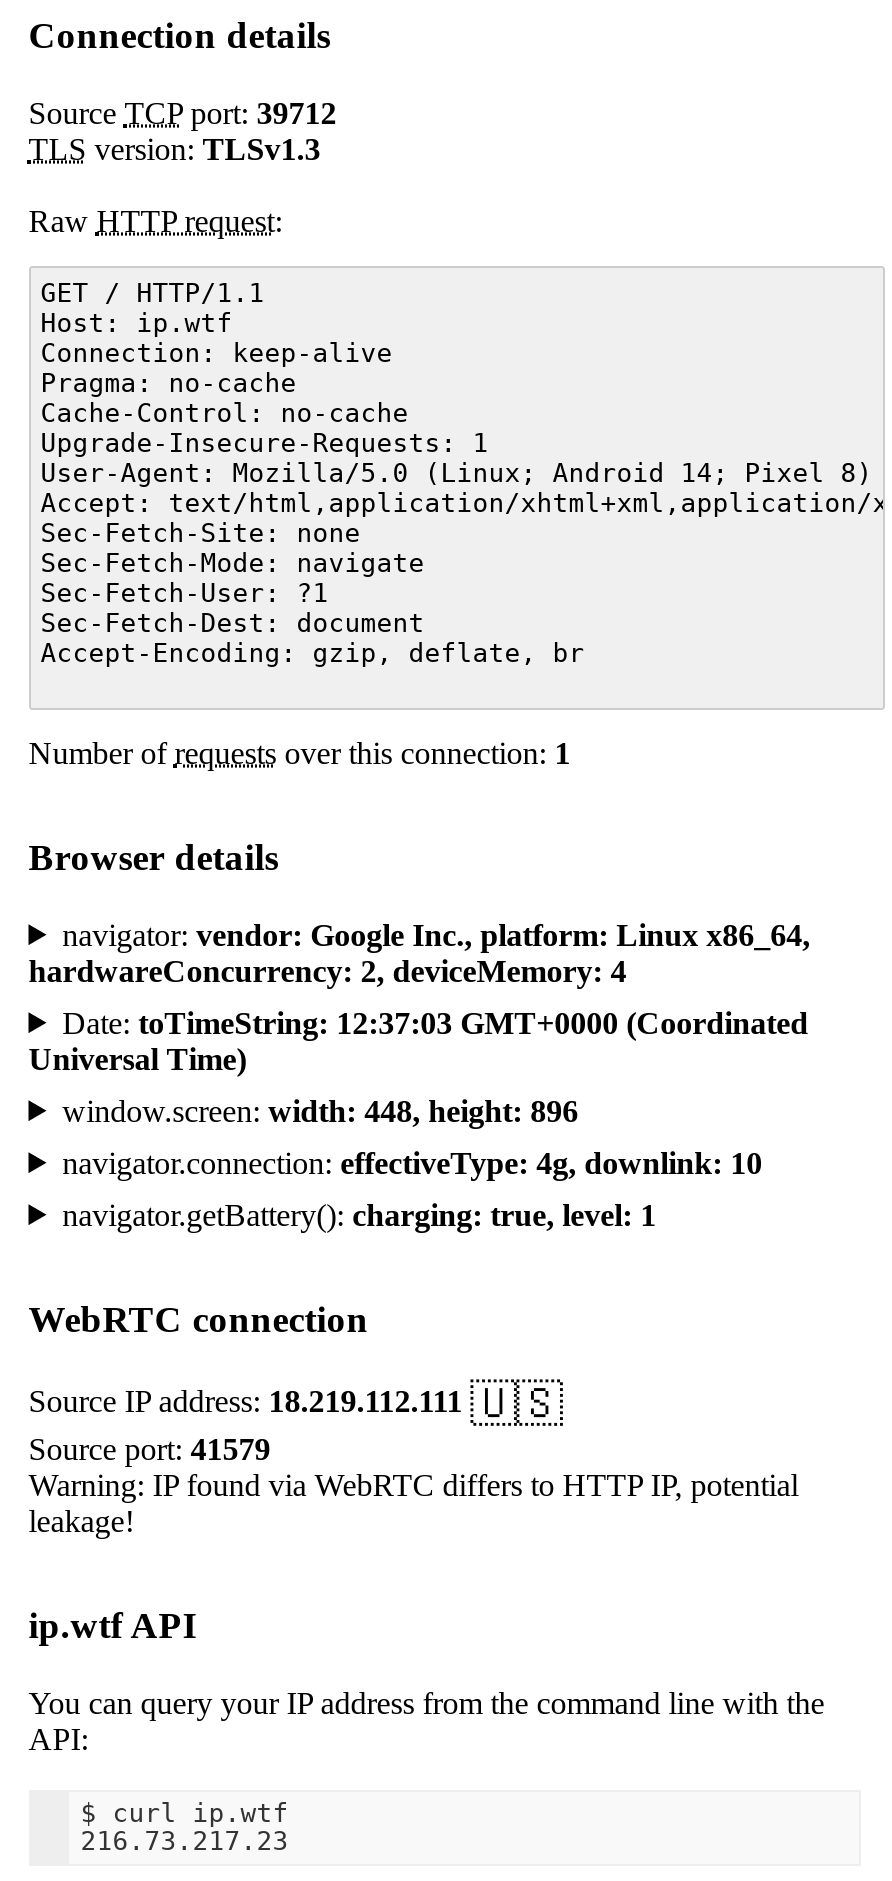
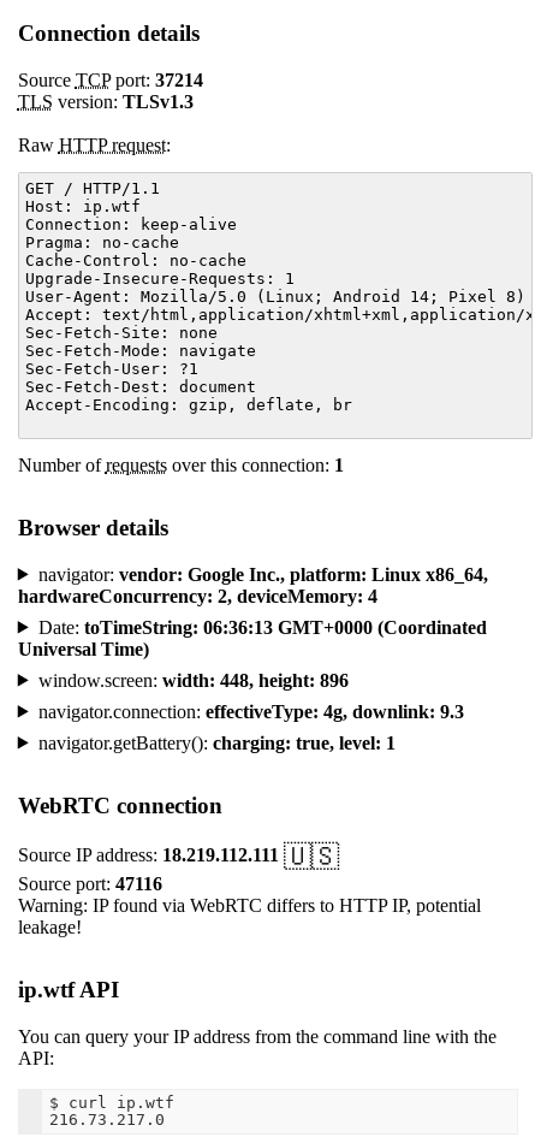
- Source TCP port: 39712
+ Source TCP port: 37214

- Date: toTimeString: 12:37:03 GMT+0000 (Coordinated
+ Date: toTimeString: 06:36:13 GMT+0000 (Coordinated

- navigator.connection: effectiveType: 4g, downlink: 10
+ navigator.connection: effectiveType: 4g, downlink: 9.3

- Source port: 41579
+ Source port: 47116

- 216.73.217.23
+ 216.73.217.0
